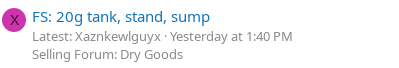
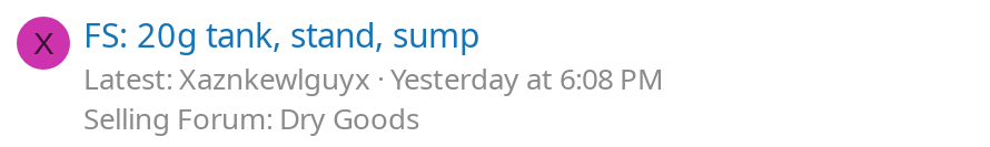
- Latest: Xaznkewlguyx Yesterday at 1:40 PM
+ Latest: Xaznkewlguyx Yesterday at 6:08 PM
